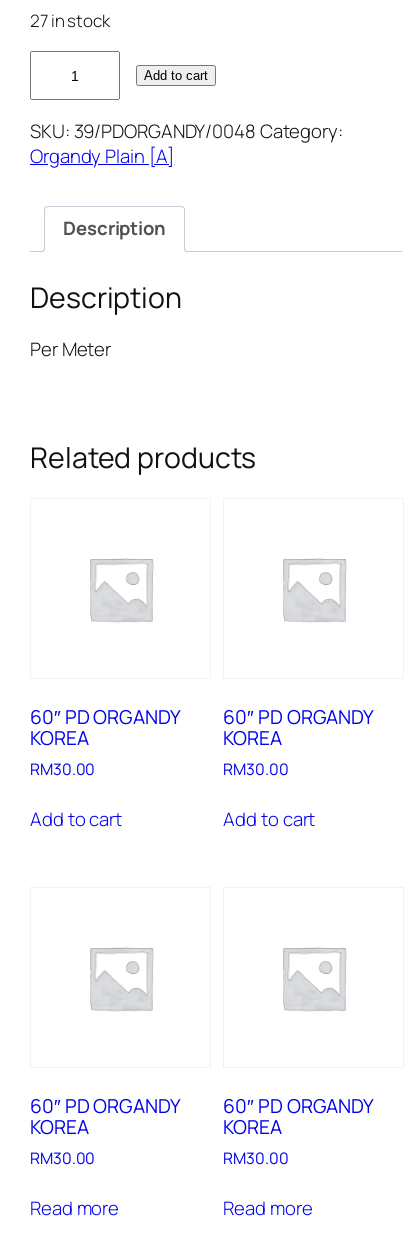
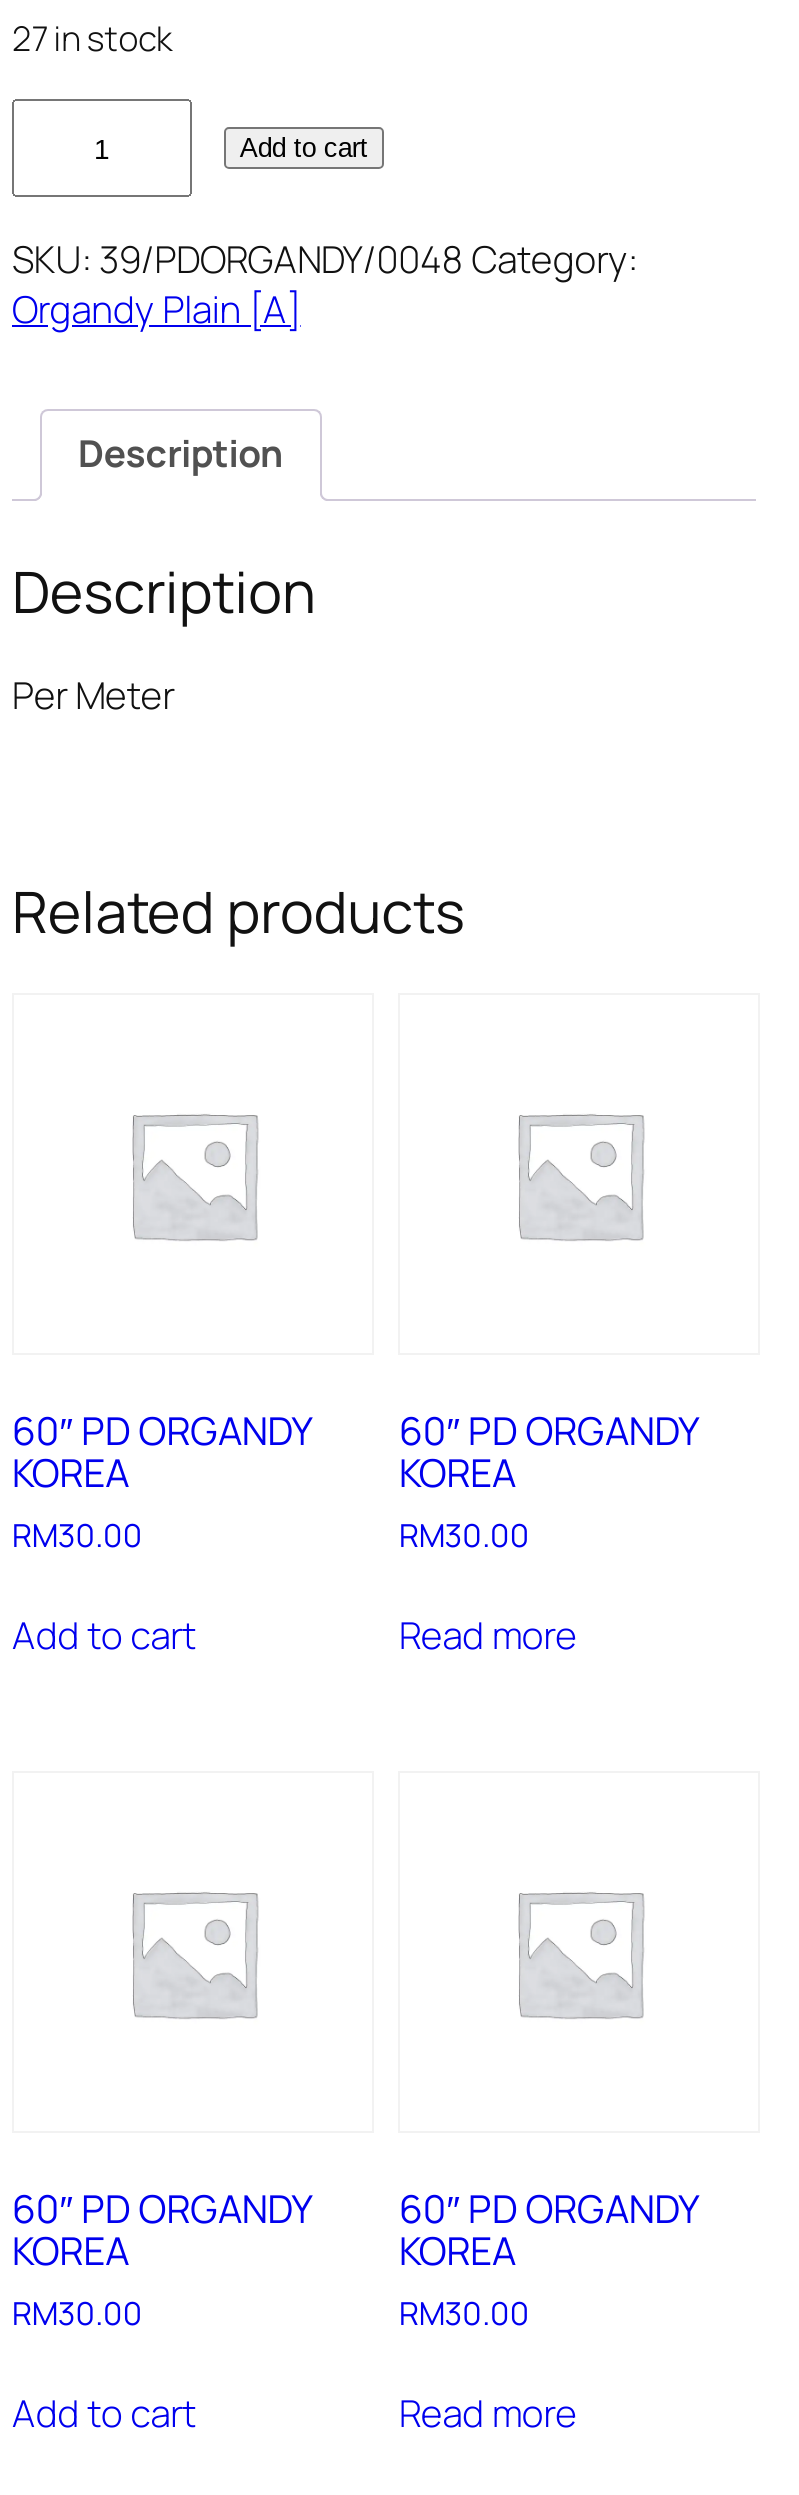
- Add to cart
+ Read more

- Read more
+ Add to cart
